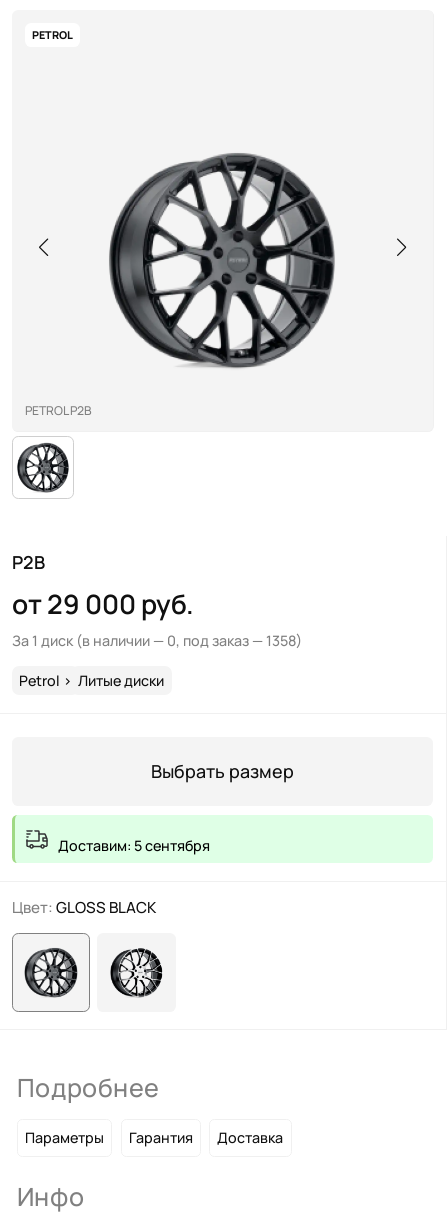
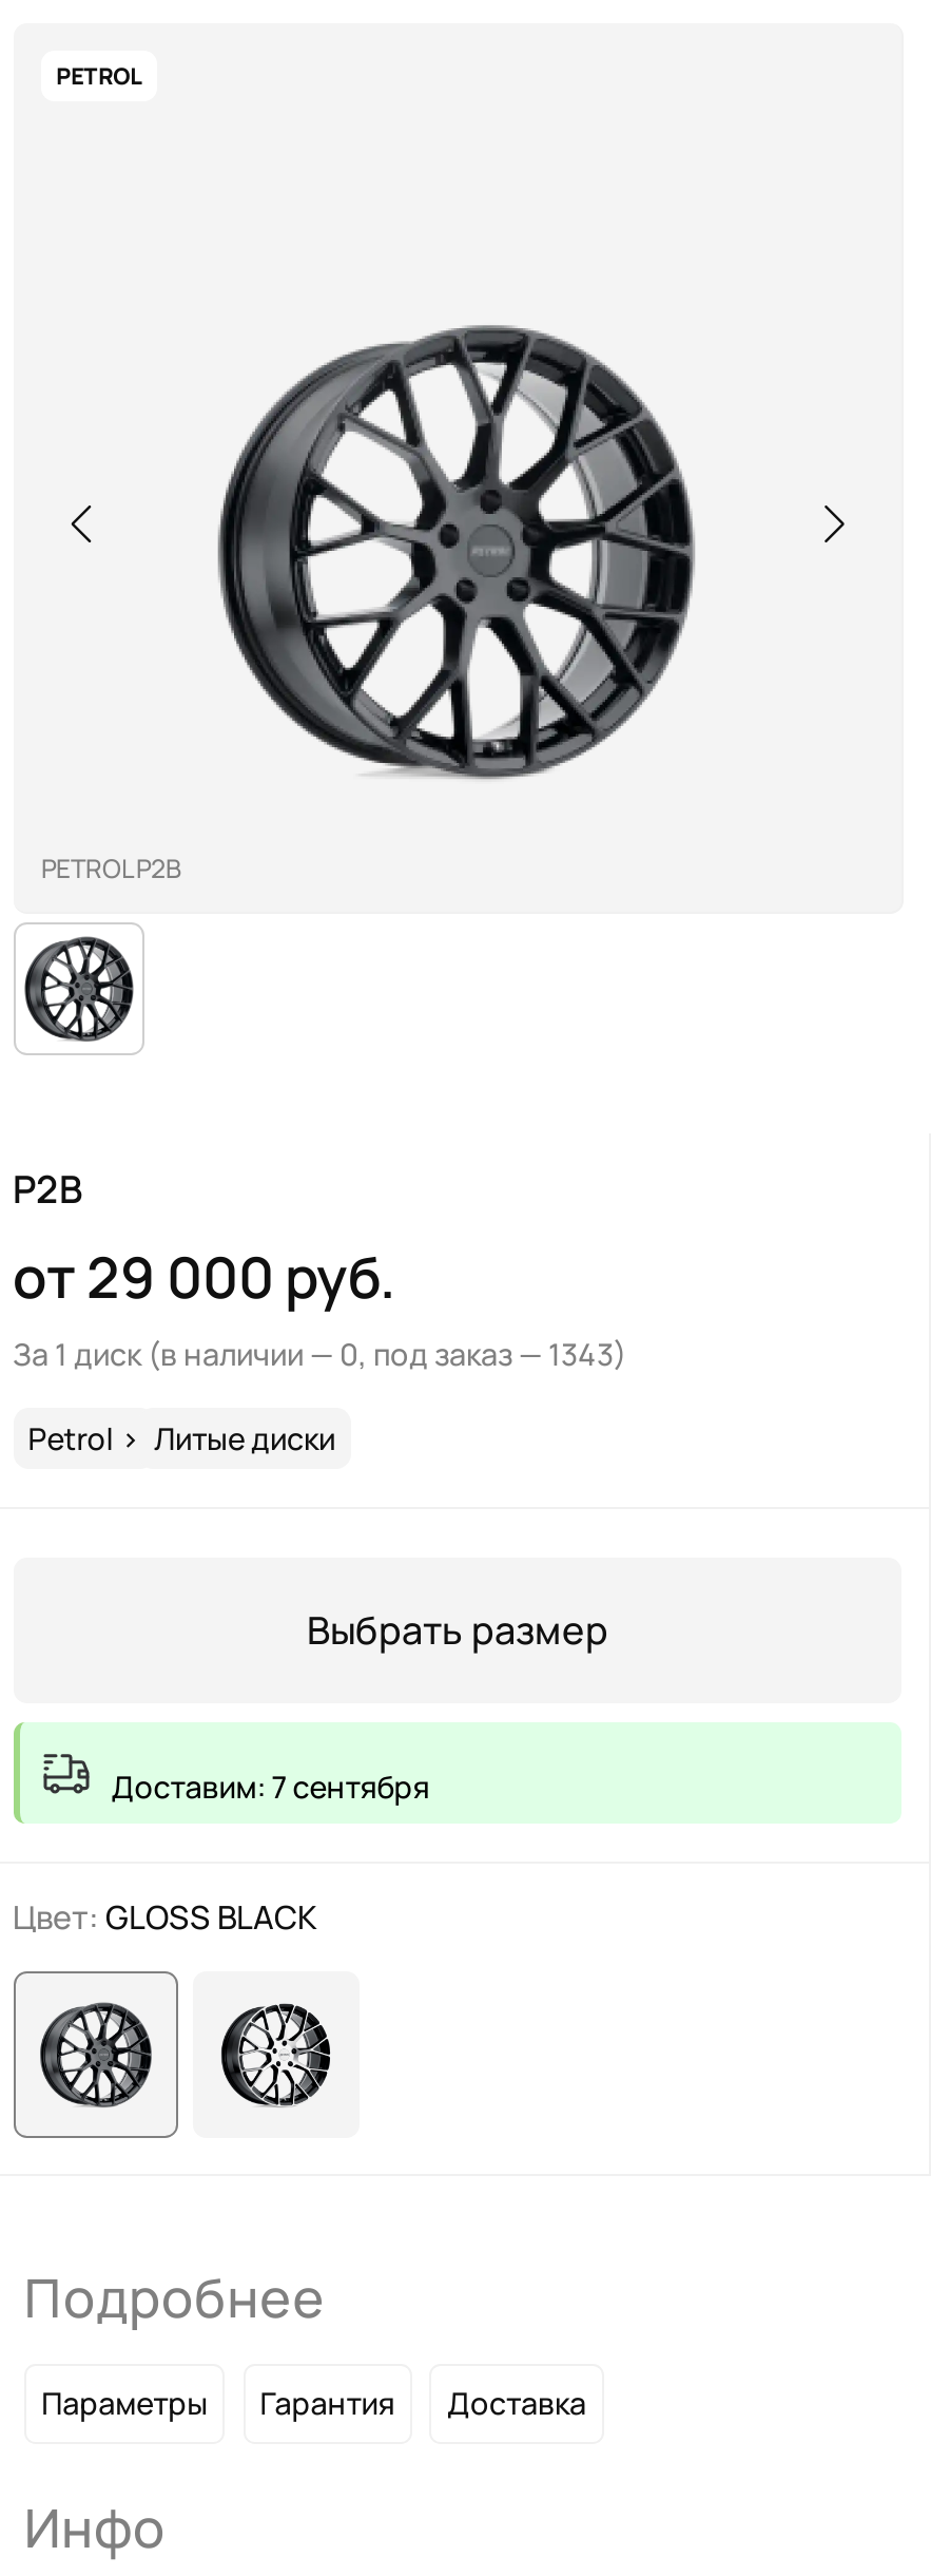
- За 1 диск (в наличии — 0, под заказ — 1358)
+ За 1 диск (в наличии — 0, под заказ — 1343)

- Доставим: 5 сентября
+ Доставим: 7 сентября
